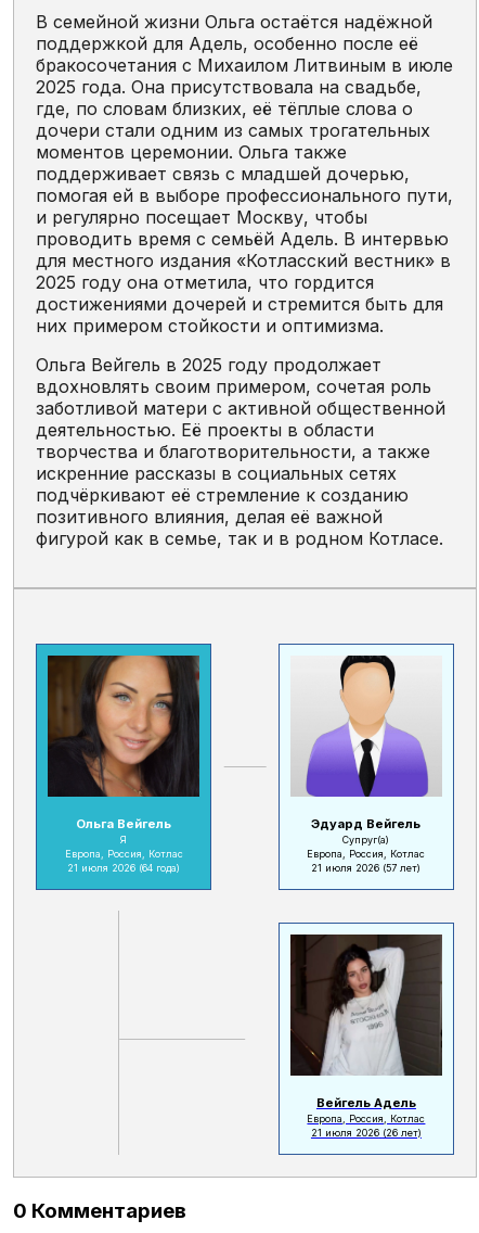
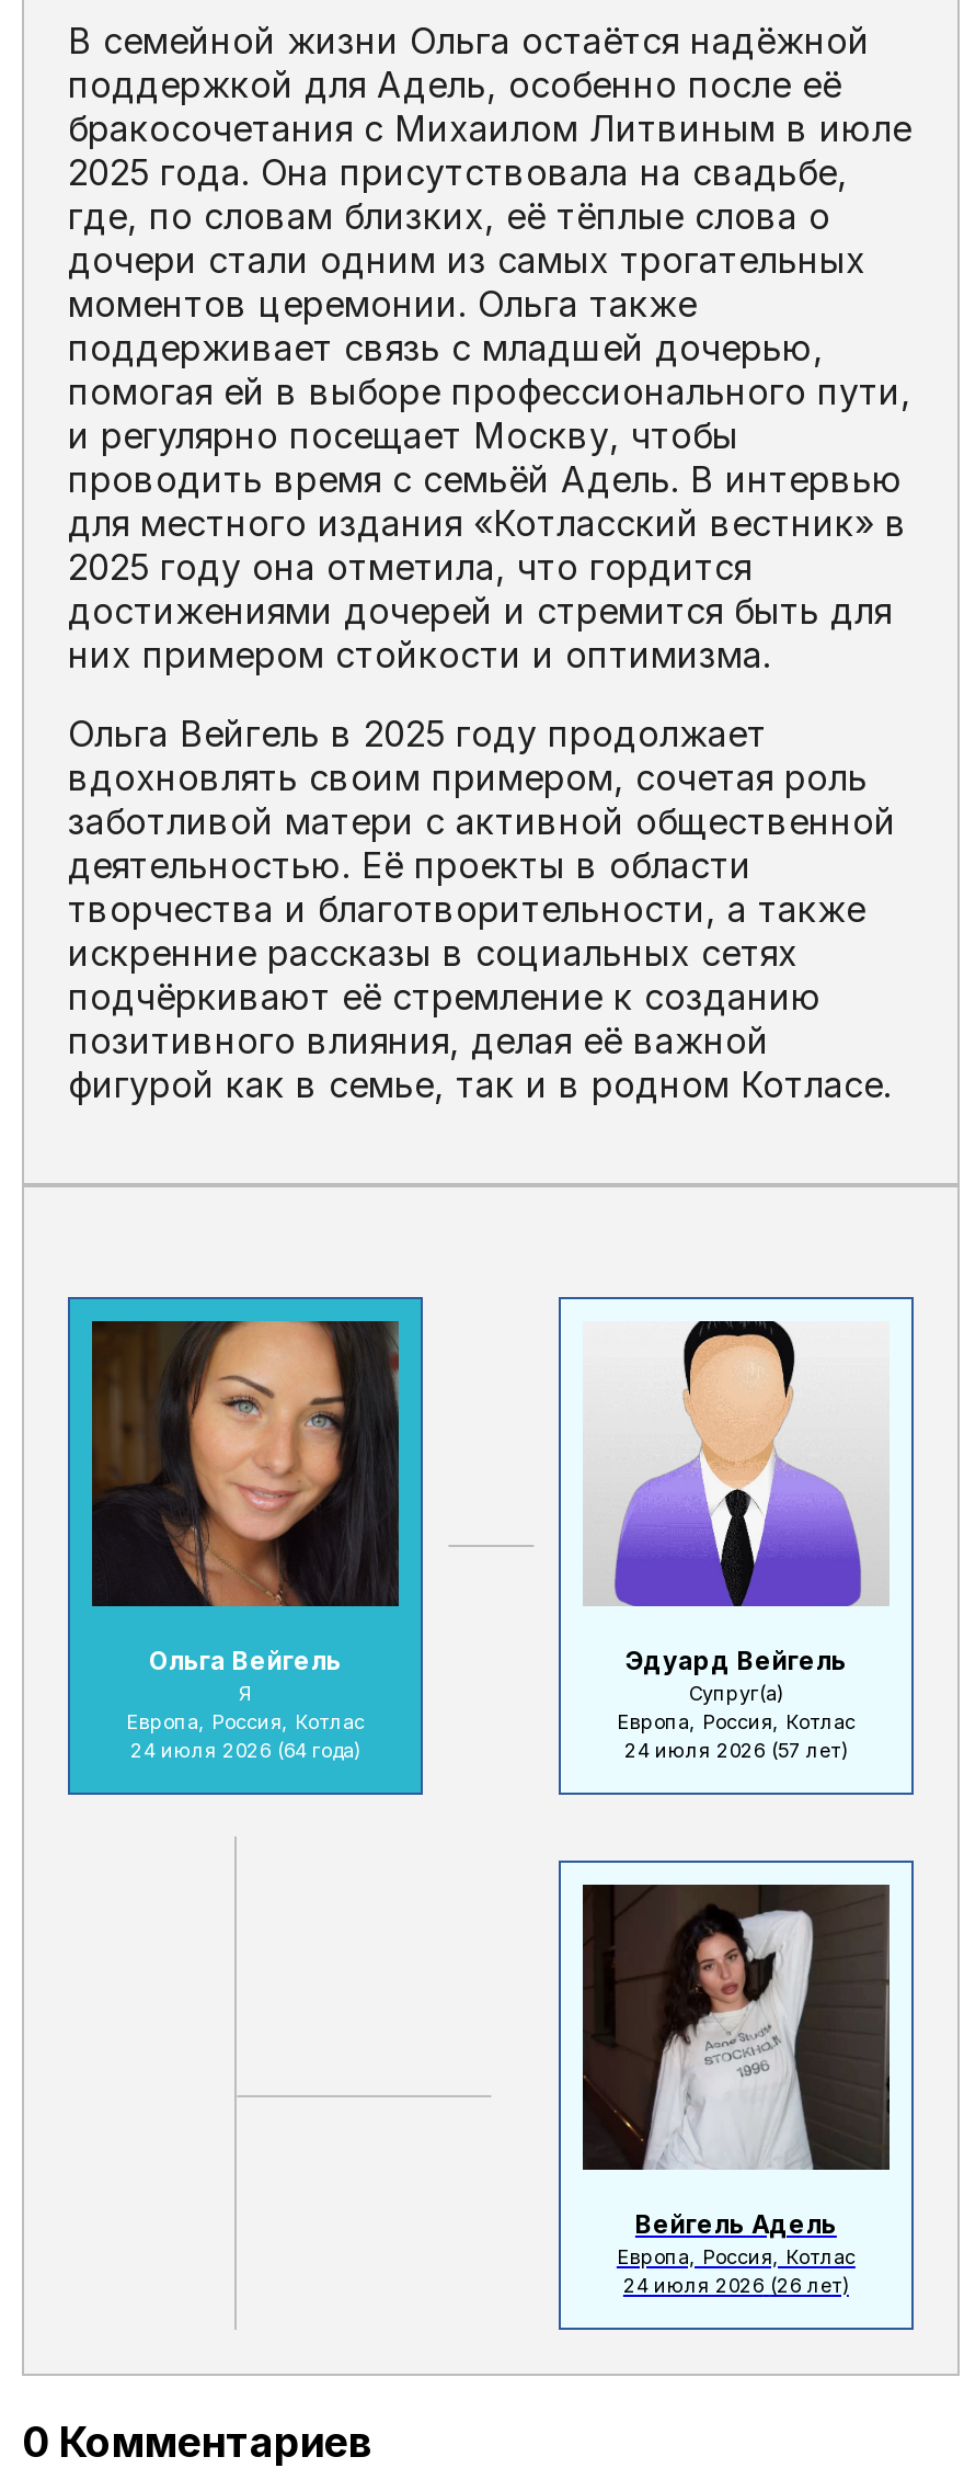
- 21 июля 2026 (64 года)
+ 24 июля 2026 (64 года)

- 21 июля 2026 (57 лет)
+ 24 июля 2026 (57 лет)

- 21 июля 2026 (26 лет)
+ 24 июля 2026 (26 лет)
